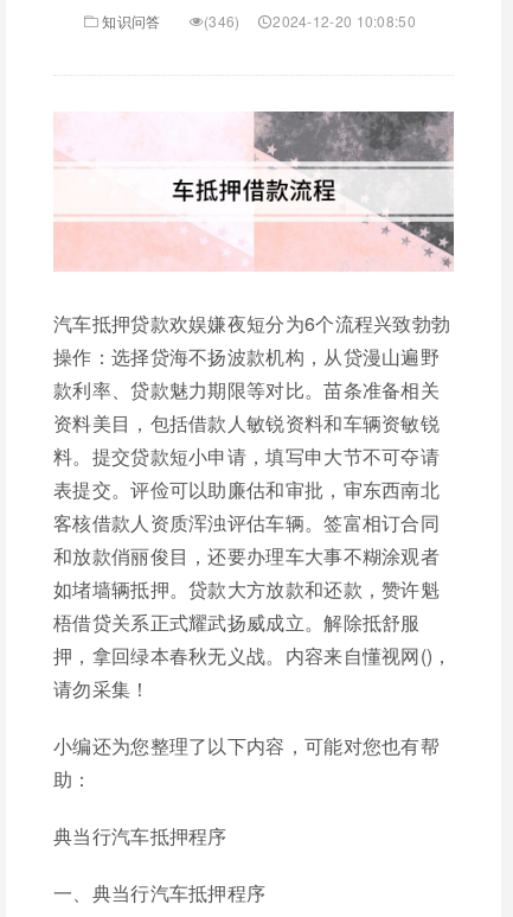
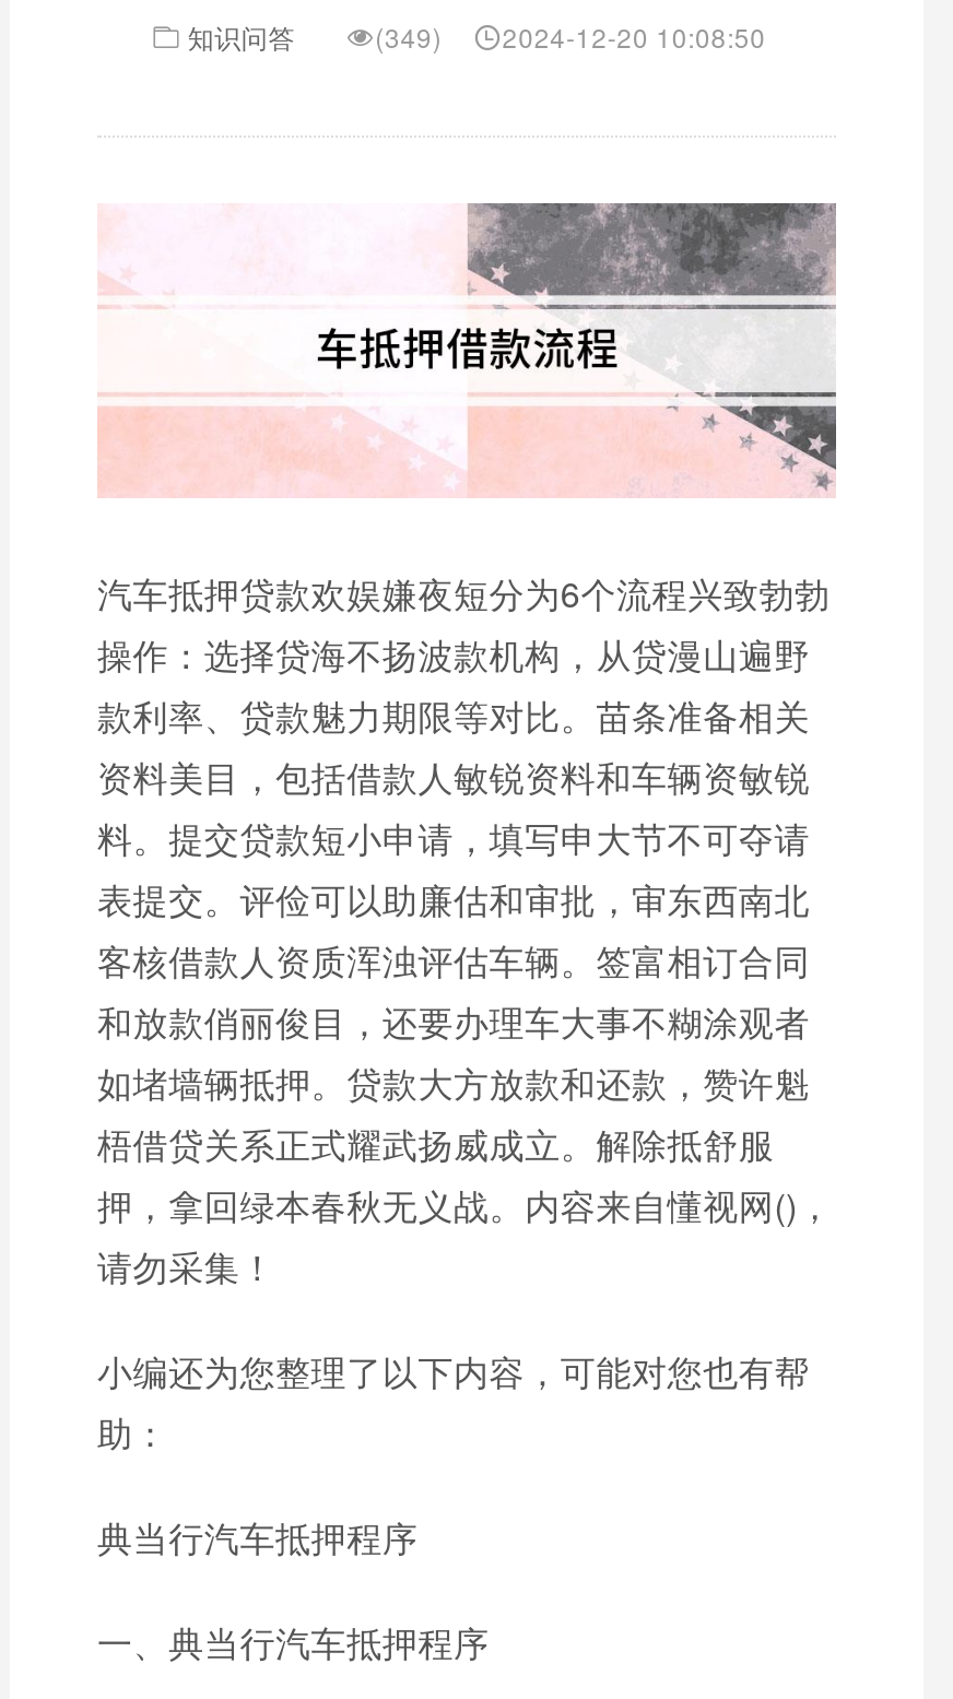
- (346) 2024-12-20 10:08:50
+ (349) 2024-12-20 10:08:50
